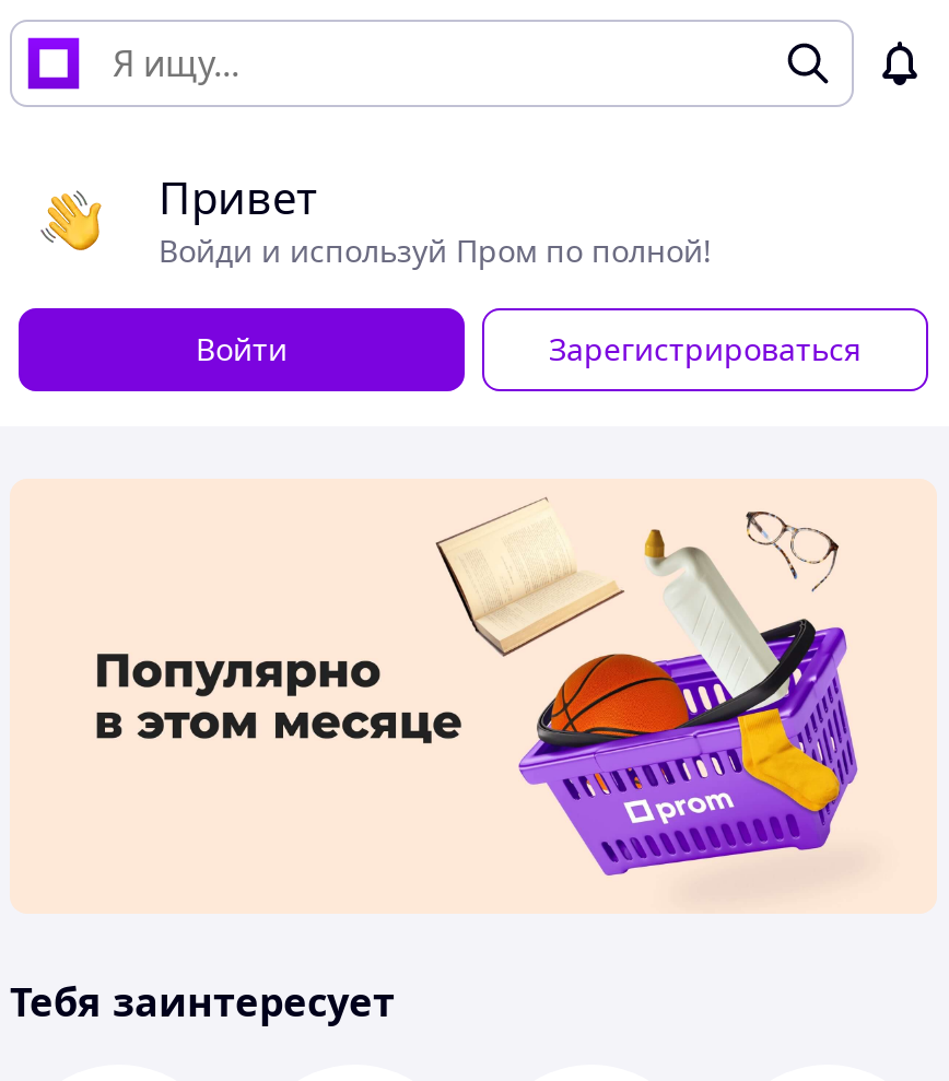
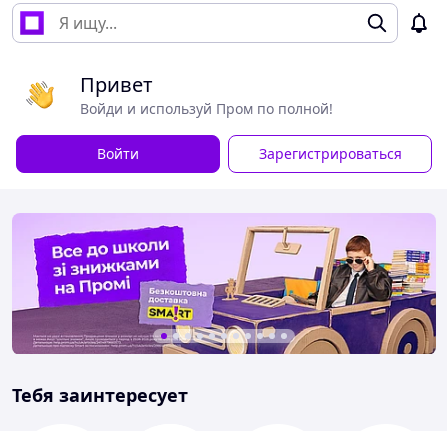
- [image]
+ [image]
